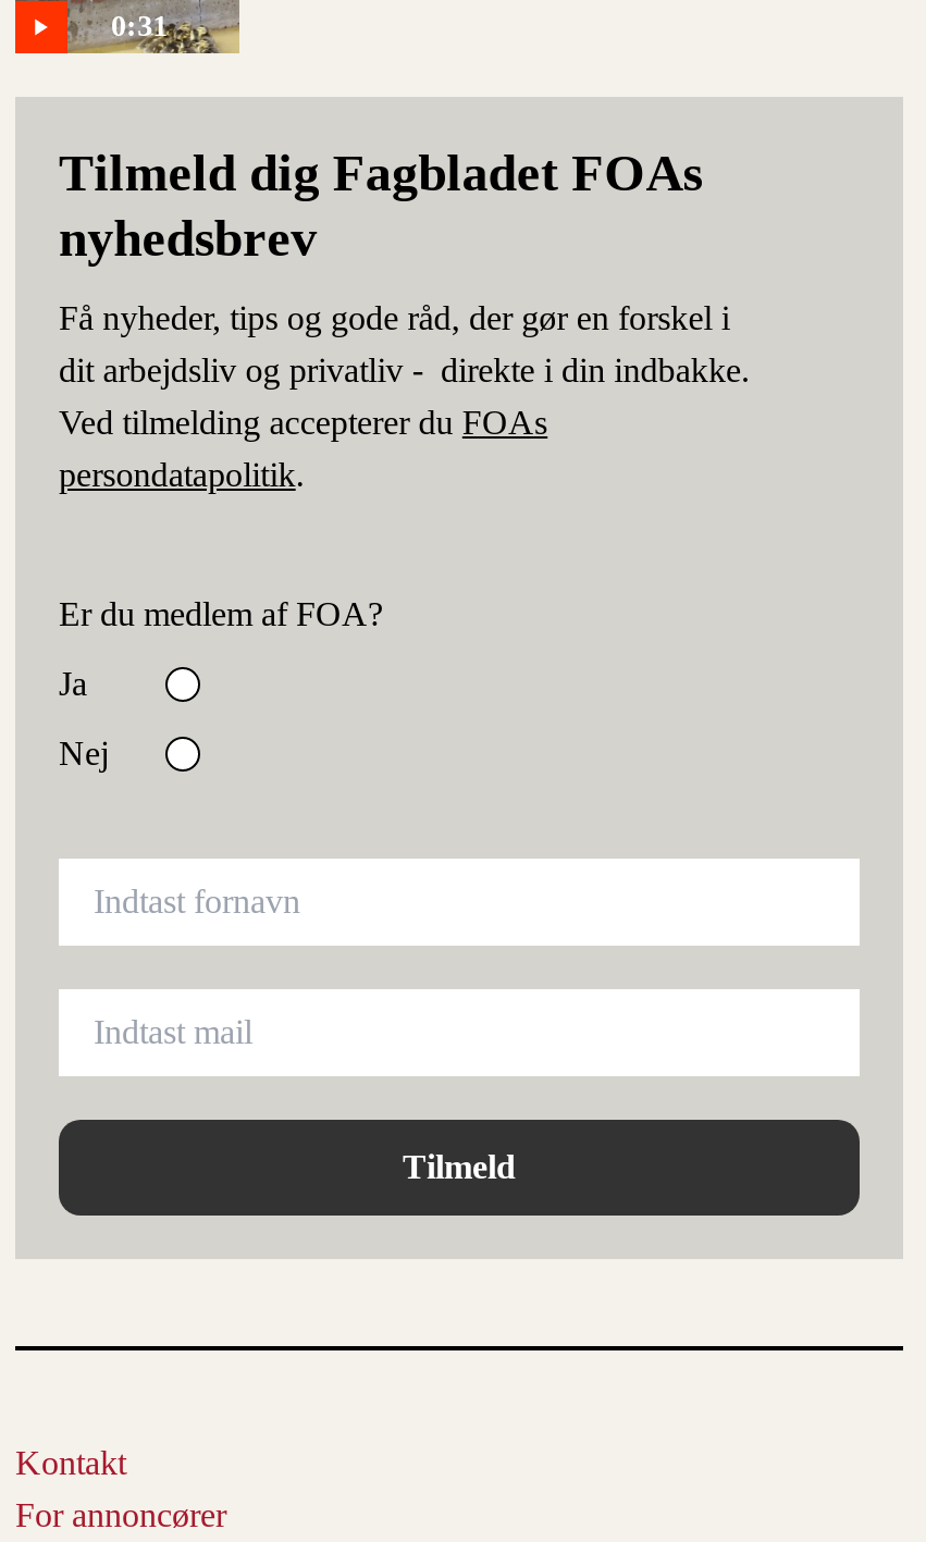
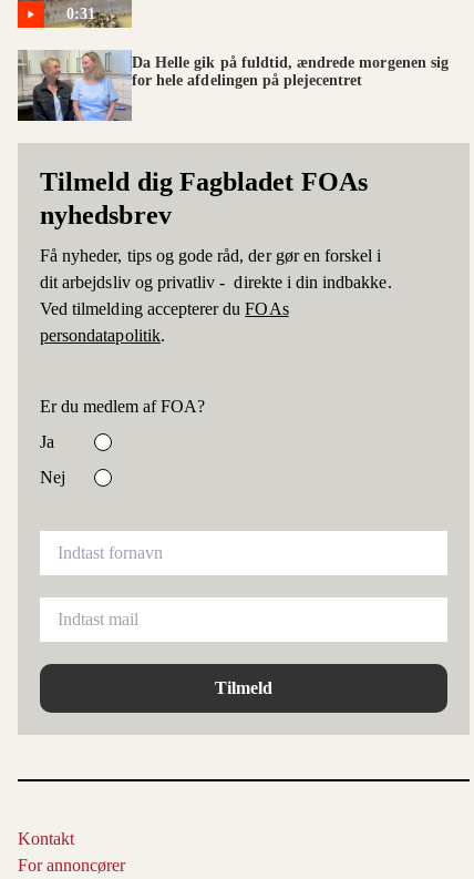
+ [image]
+ Da Helle gik på fuldtid, ændrede morgenen sig
+ for hele afdelingen på plejecentret
